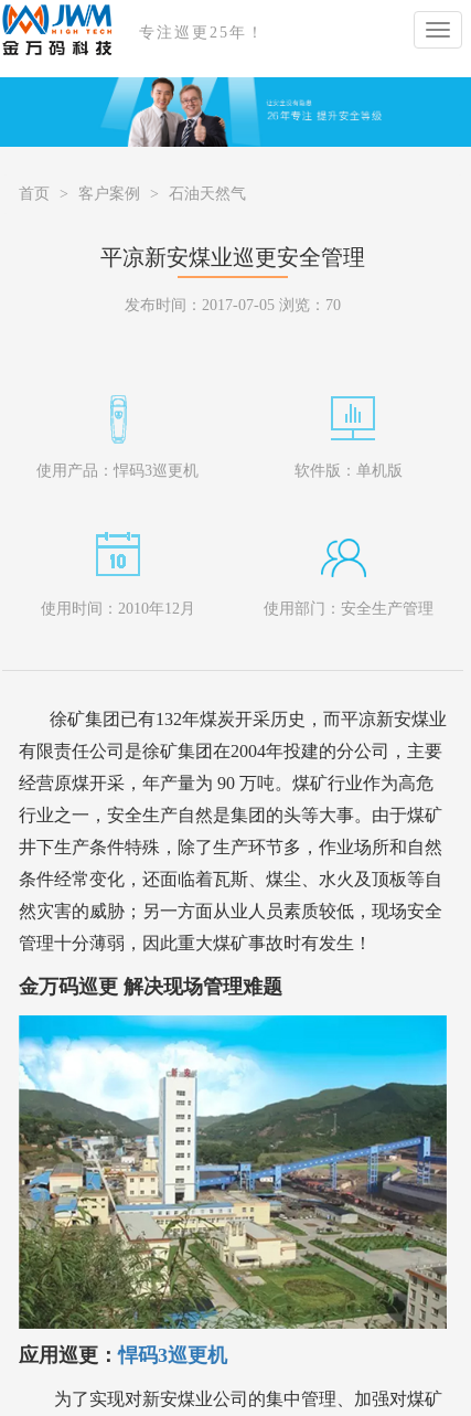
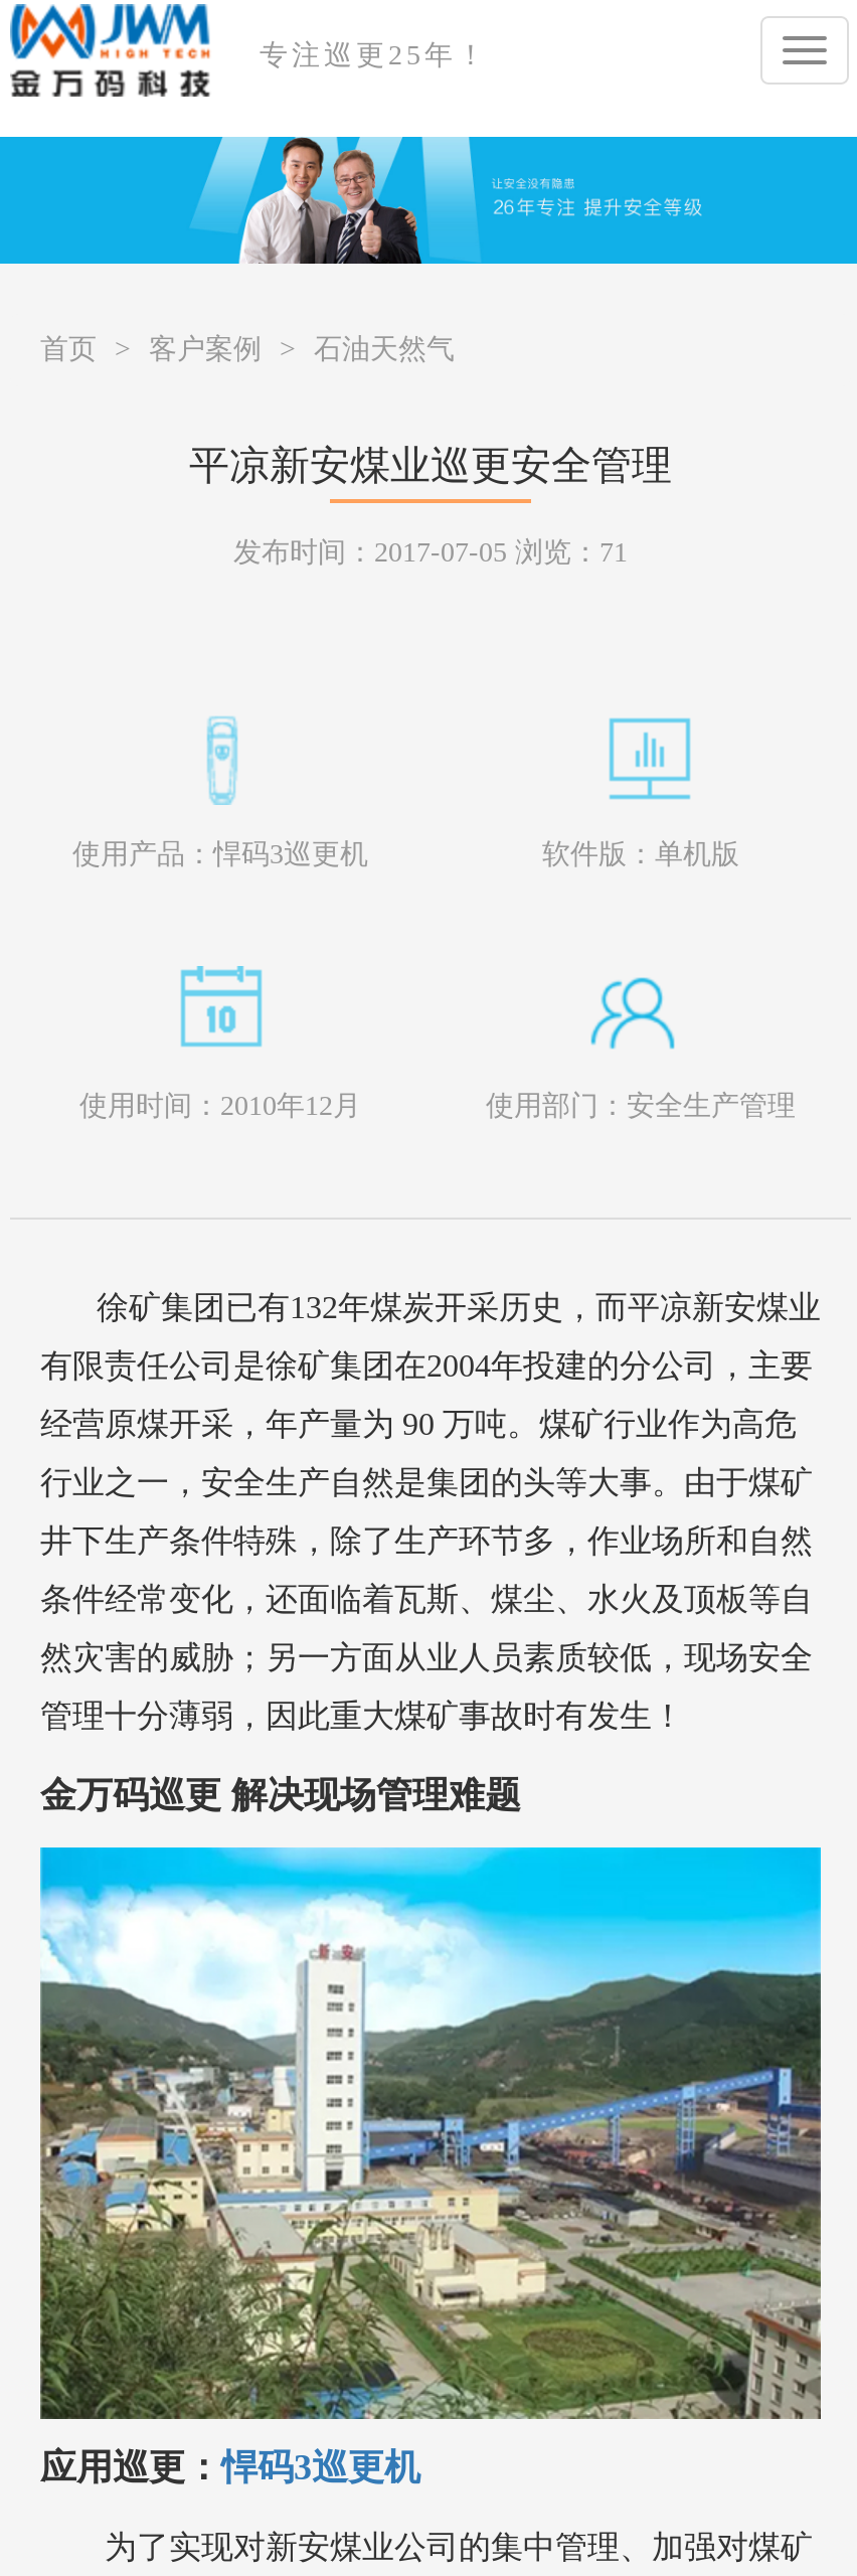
- 发布时间：2017-07-05 浏览：70
+ 发布时间：2017-07-05 浏览：71
